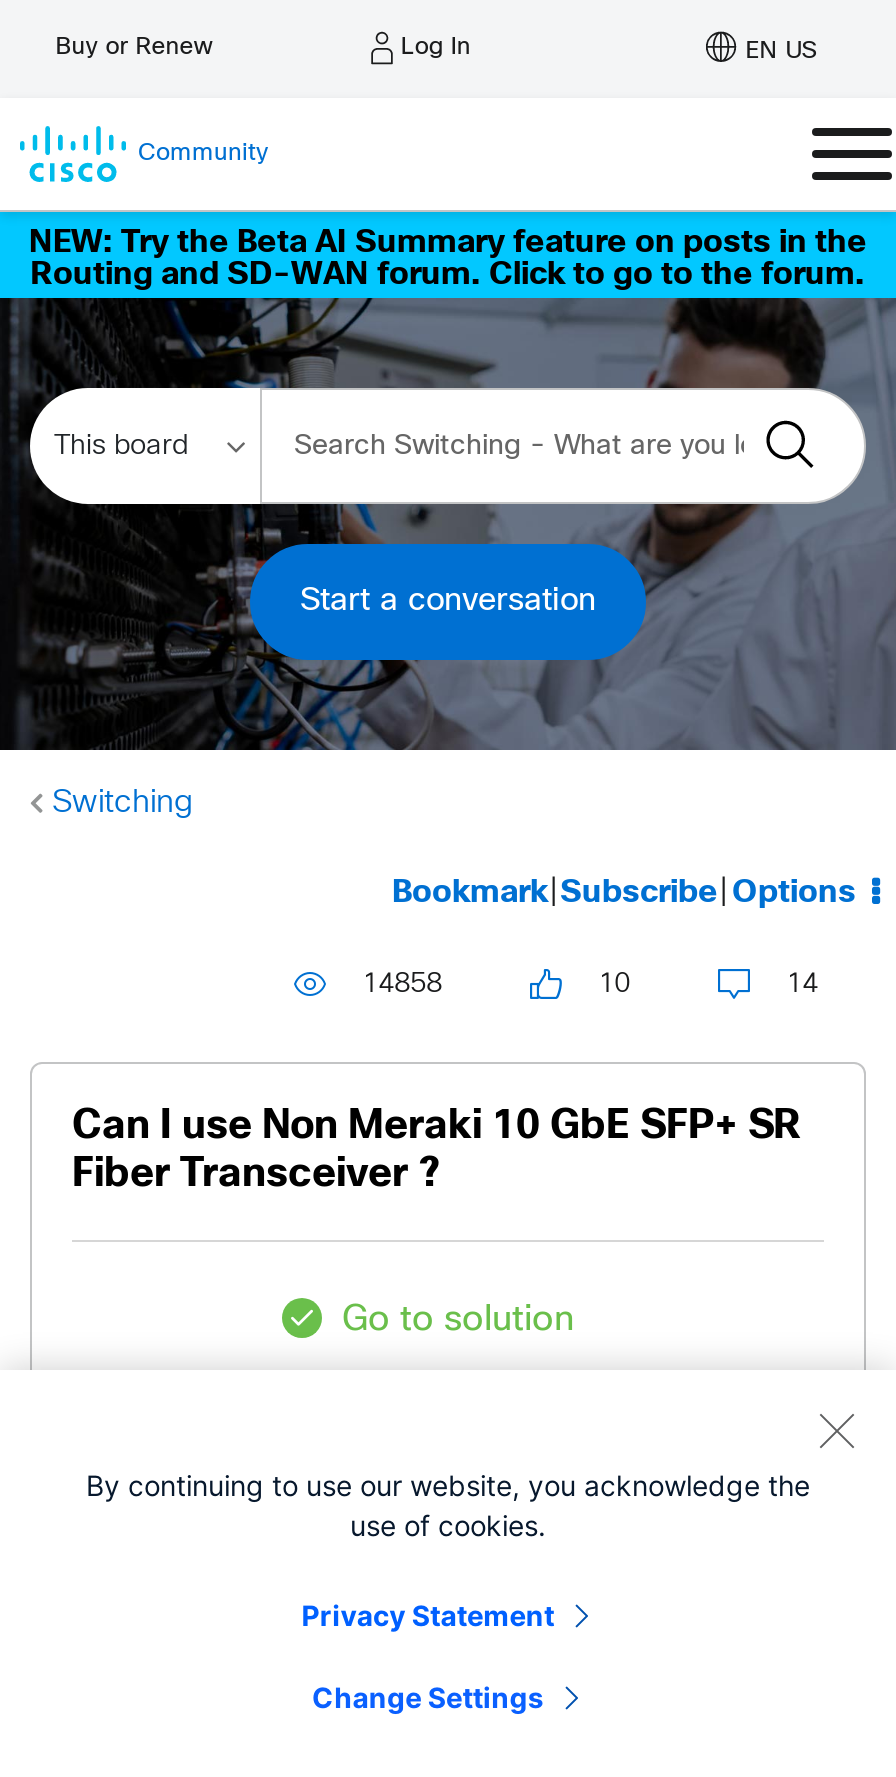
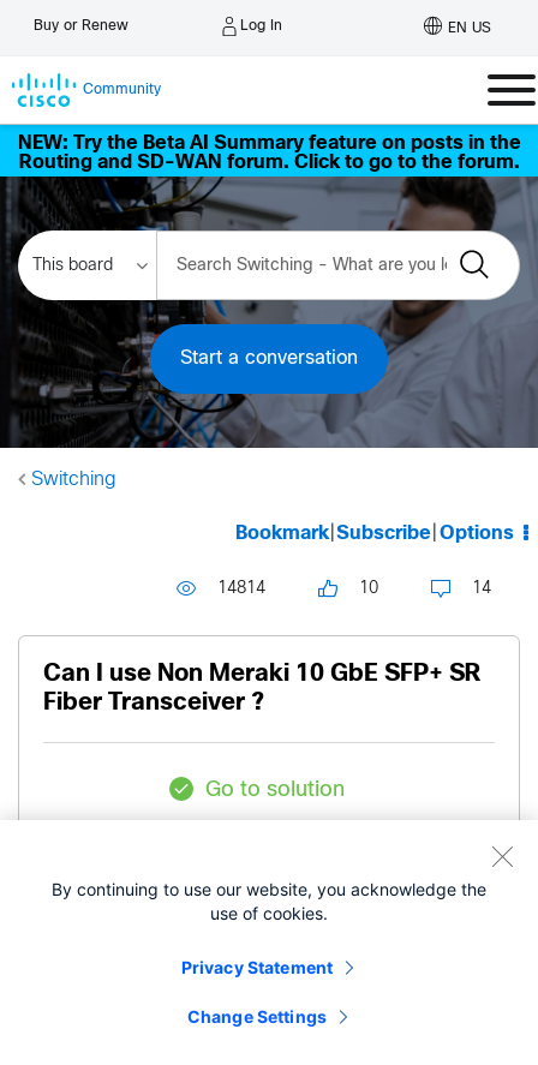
- 14858
+ 14814
